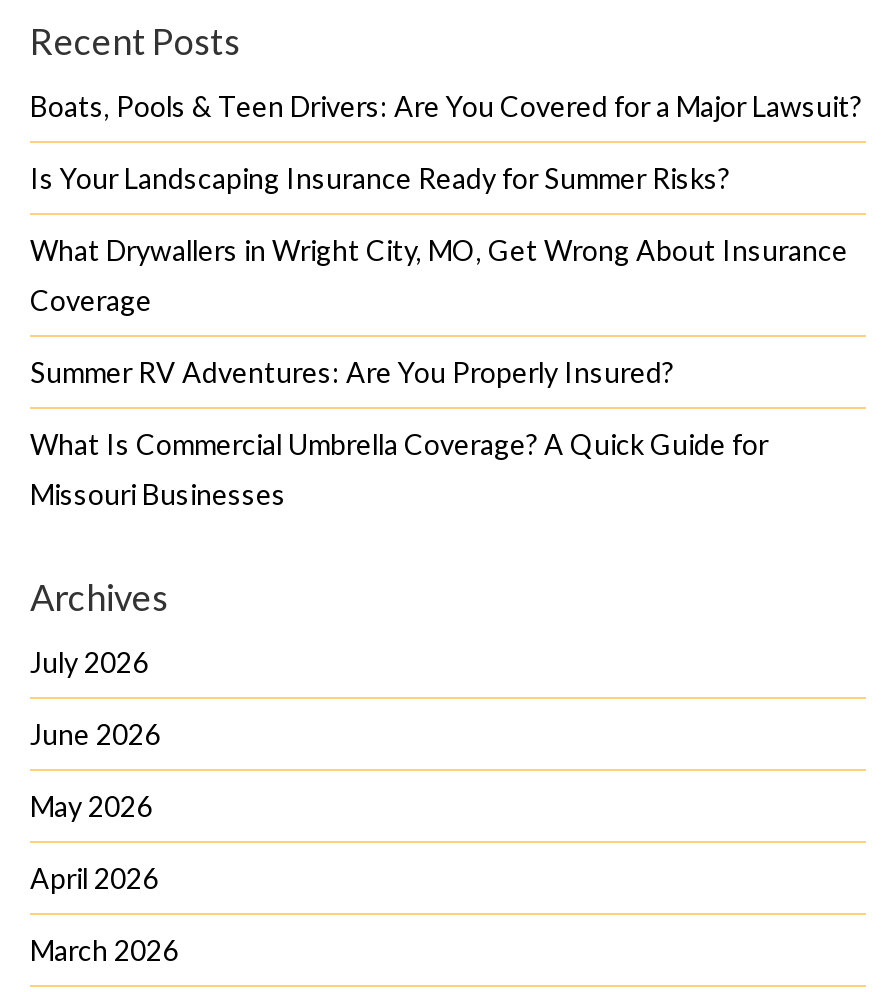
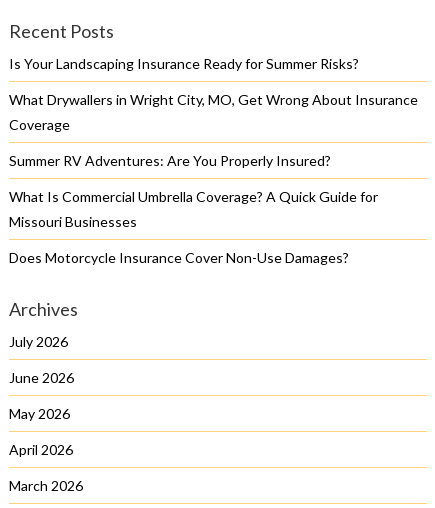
- Boats, Pools & Teen Drivers: Are You Covered for a Major Lawsuit?

moved up: Is Your Landscaping Insurance Ready for Summer Risks? | What Drywallers in Wright City, MO, Get Wrong About Insurance | Coverage | Summer RV Adventures: Are You Properly Insured? | What Is Commercial Umbrella Coverage? A Quick Guide for | Missouri Businesses

+ Does Motorcycle Insurance Cover Non-Use Damages?
